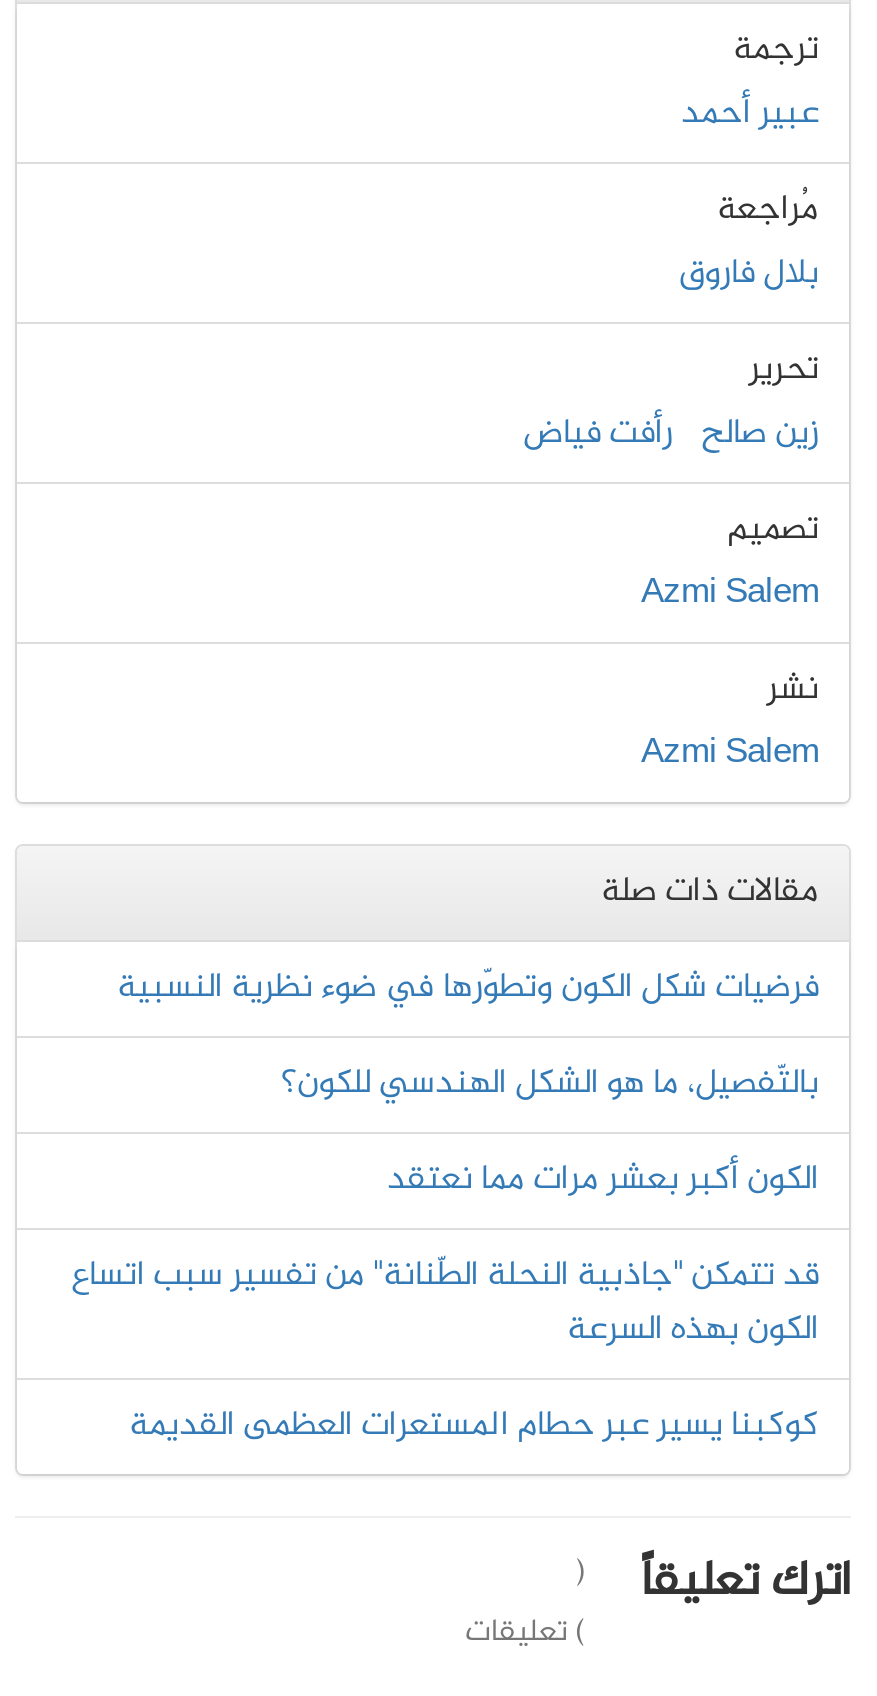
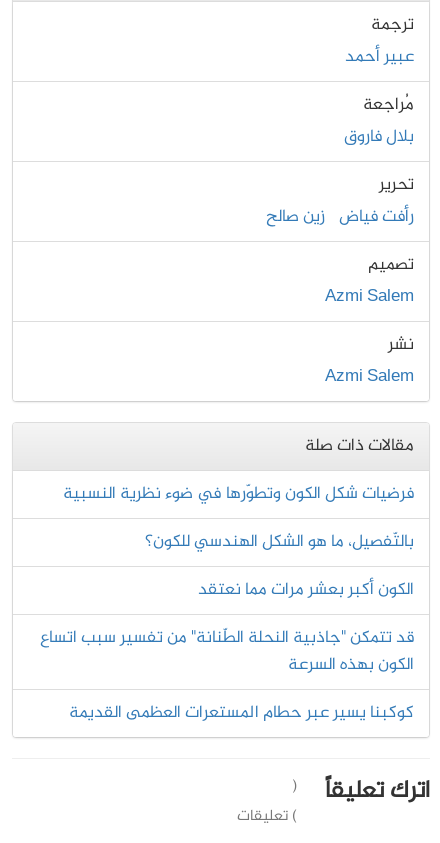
- زين صالح رأفت فياض
+ رأفت فياض زين صالح
